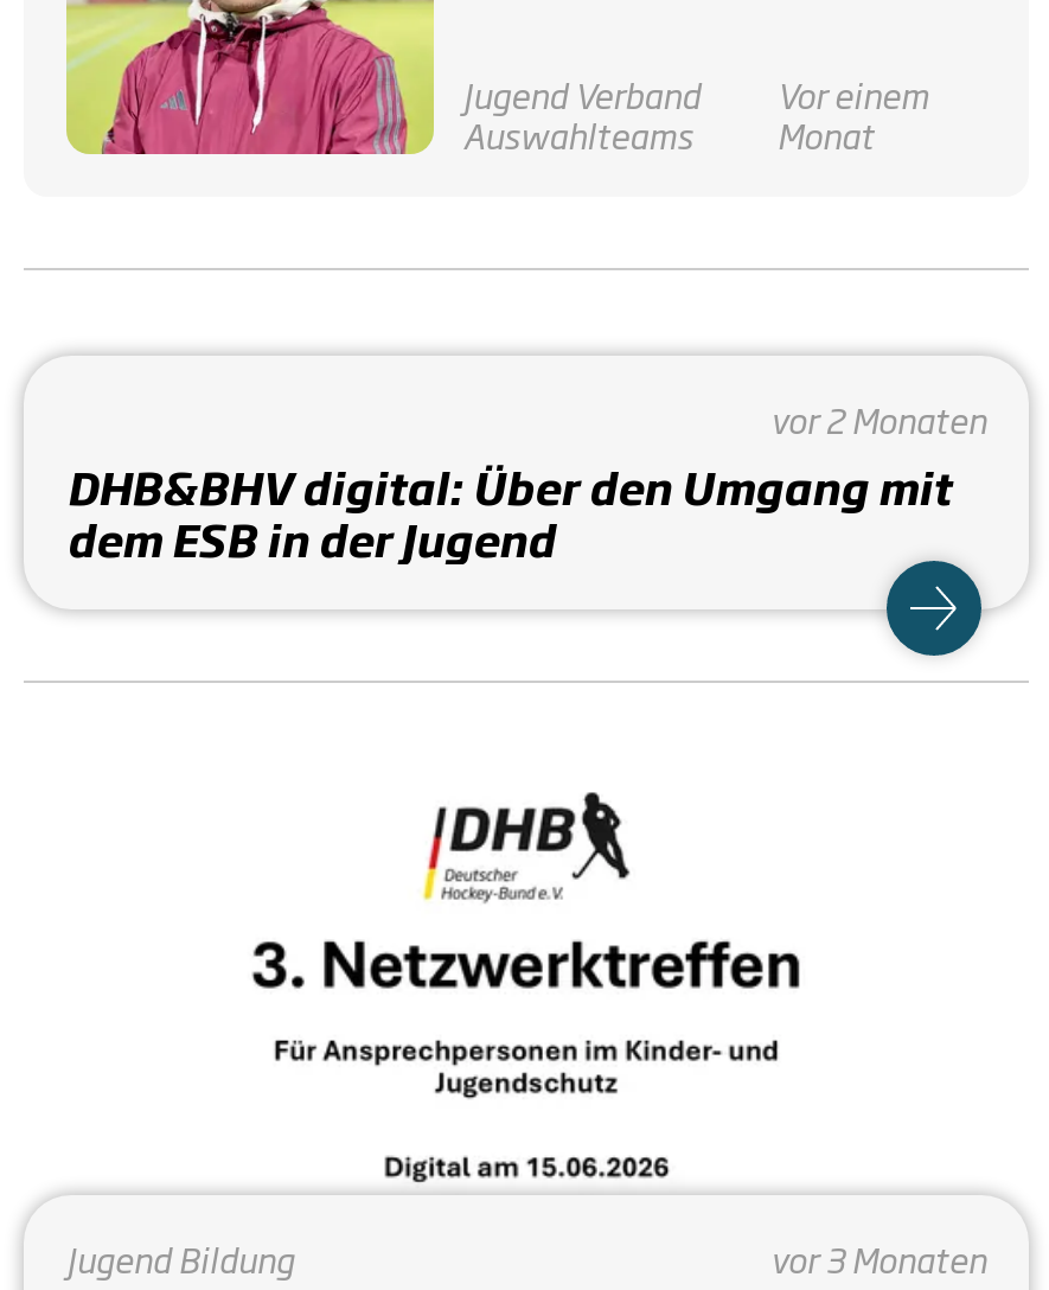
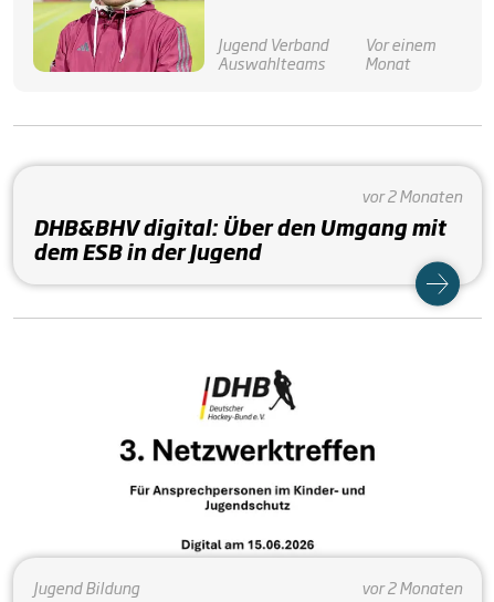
- vor 3 Monaten
+ vor 2 Monaten
